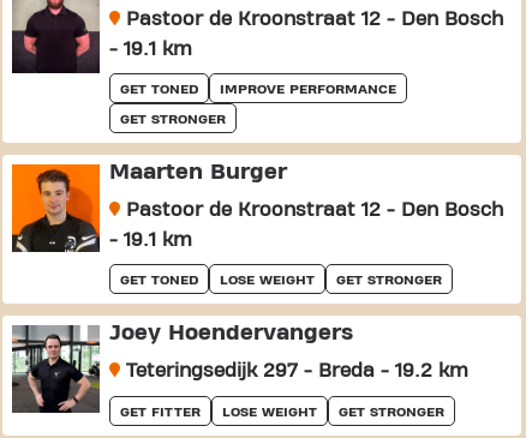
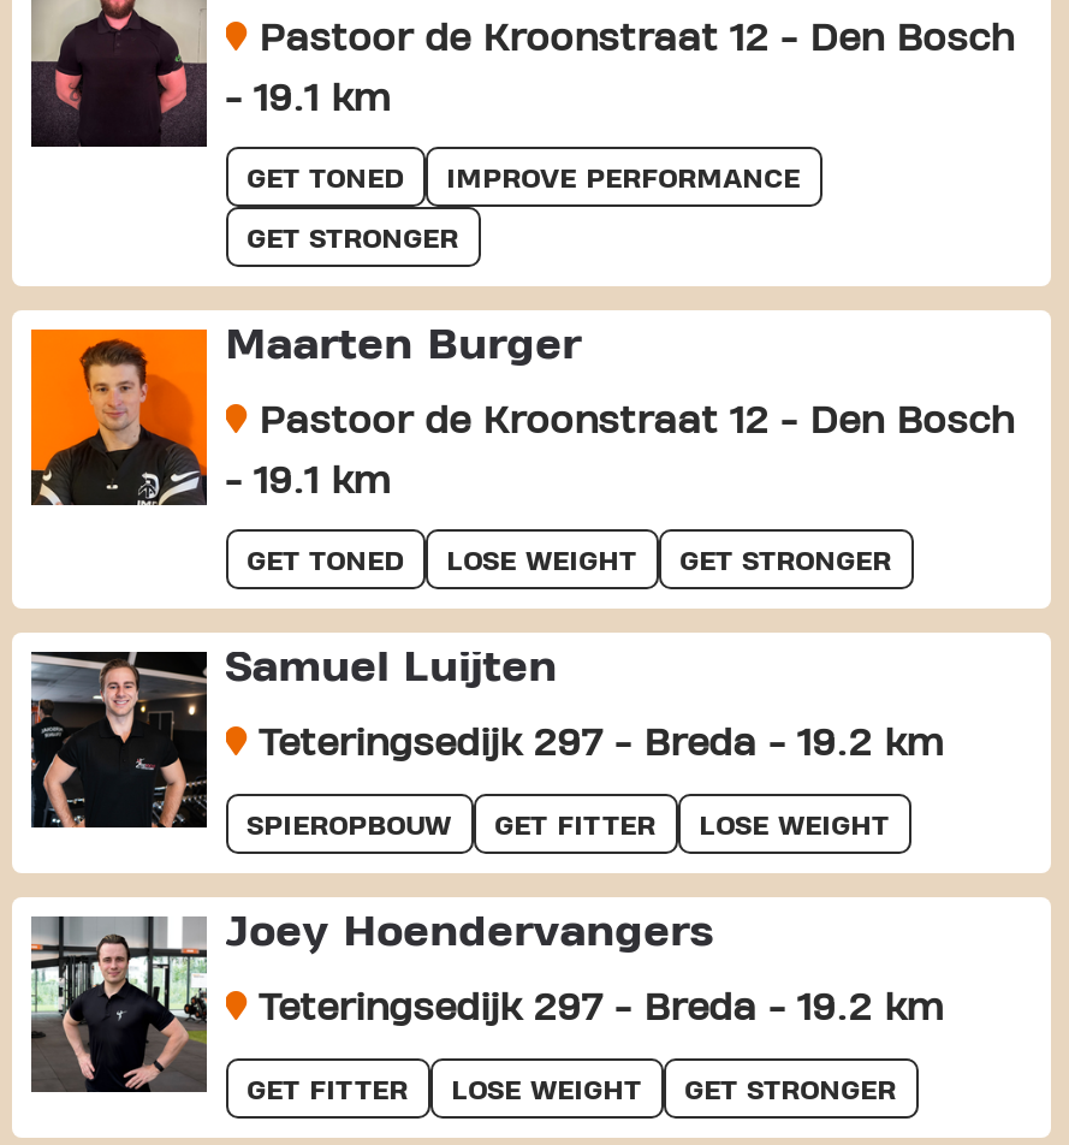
+ [image]
+ Samuel Luijten
+ Teteringsedijk 297 - Breda - 19.2 km
+ SPIEROPBOUW
+ GET FITTER
+ LOSE WEIGHT
